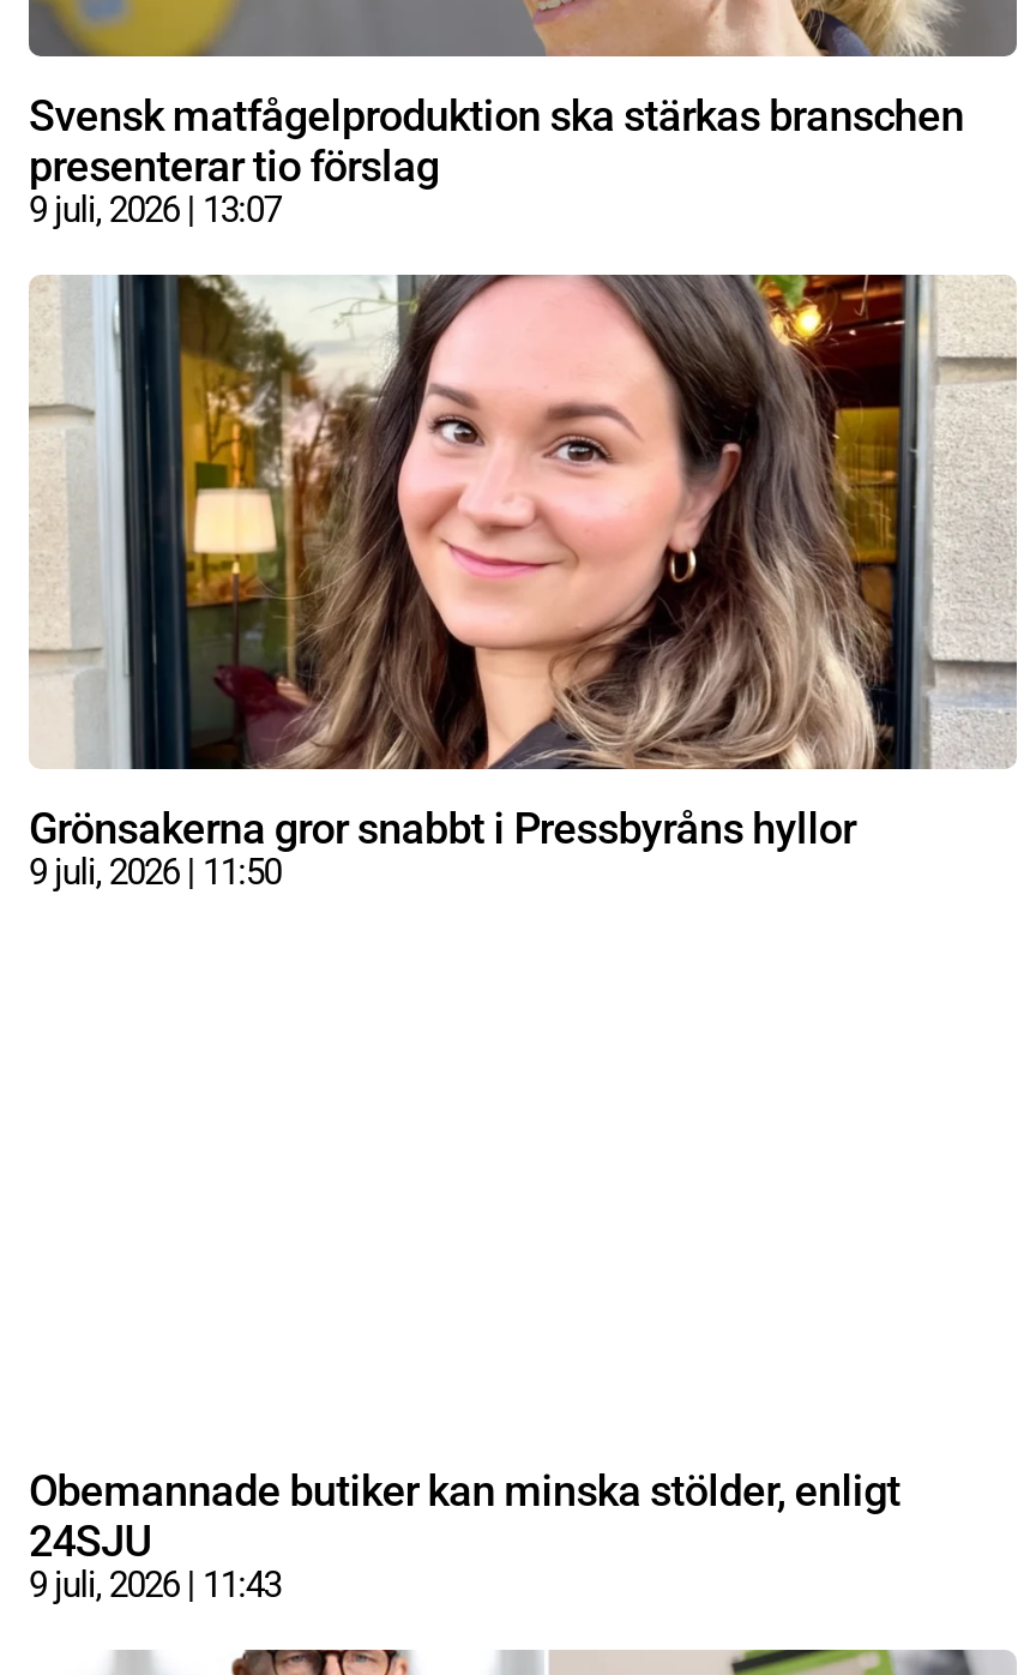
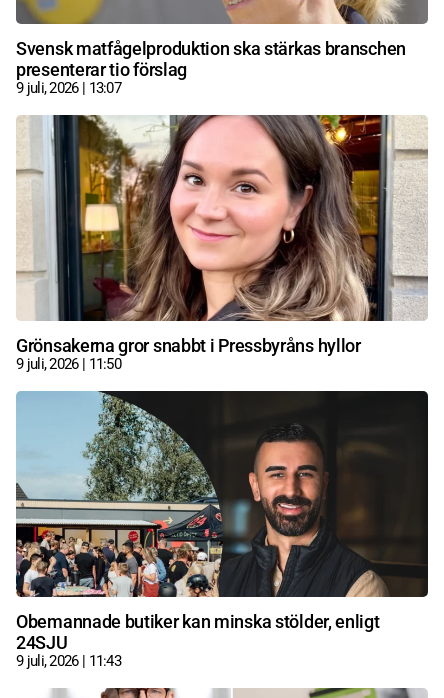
+ [image]
